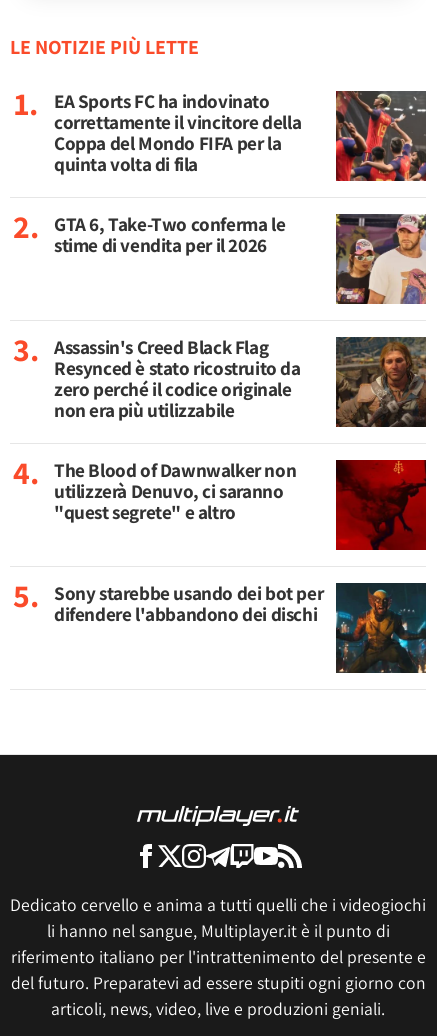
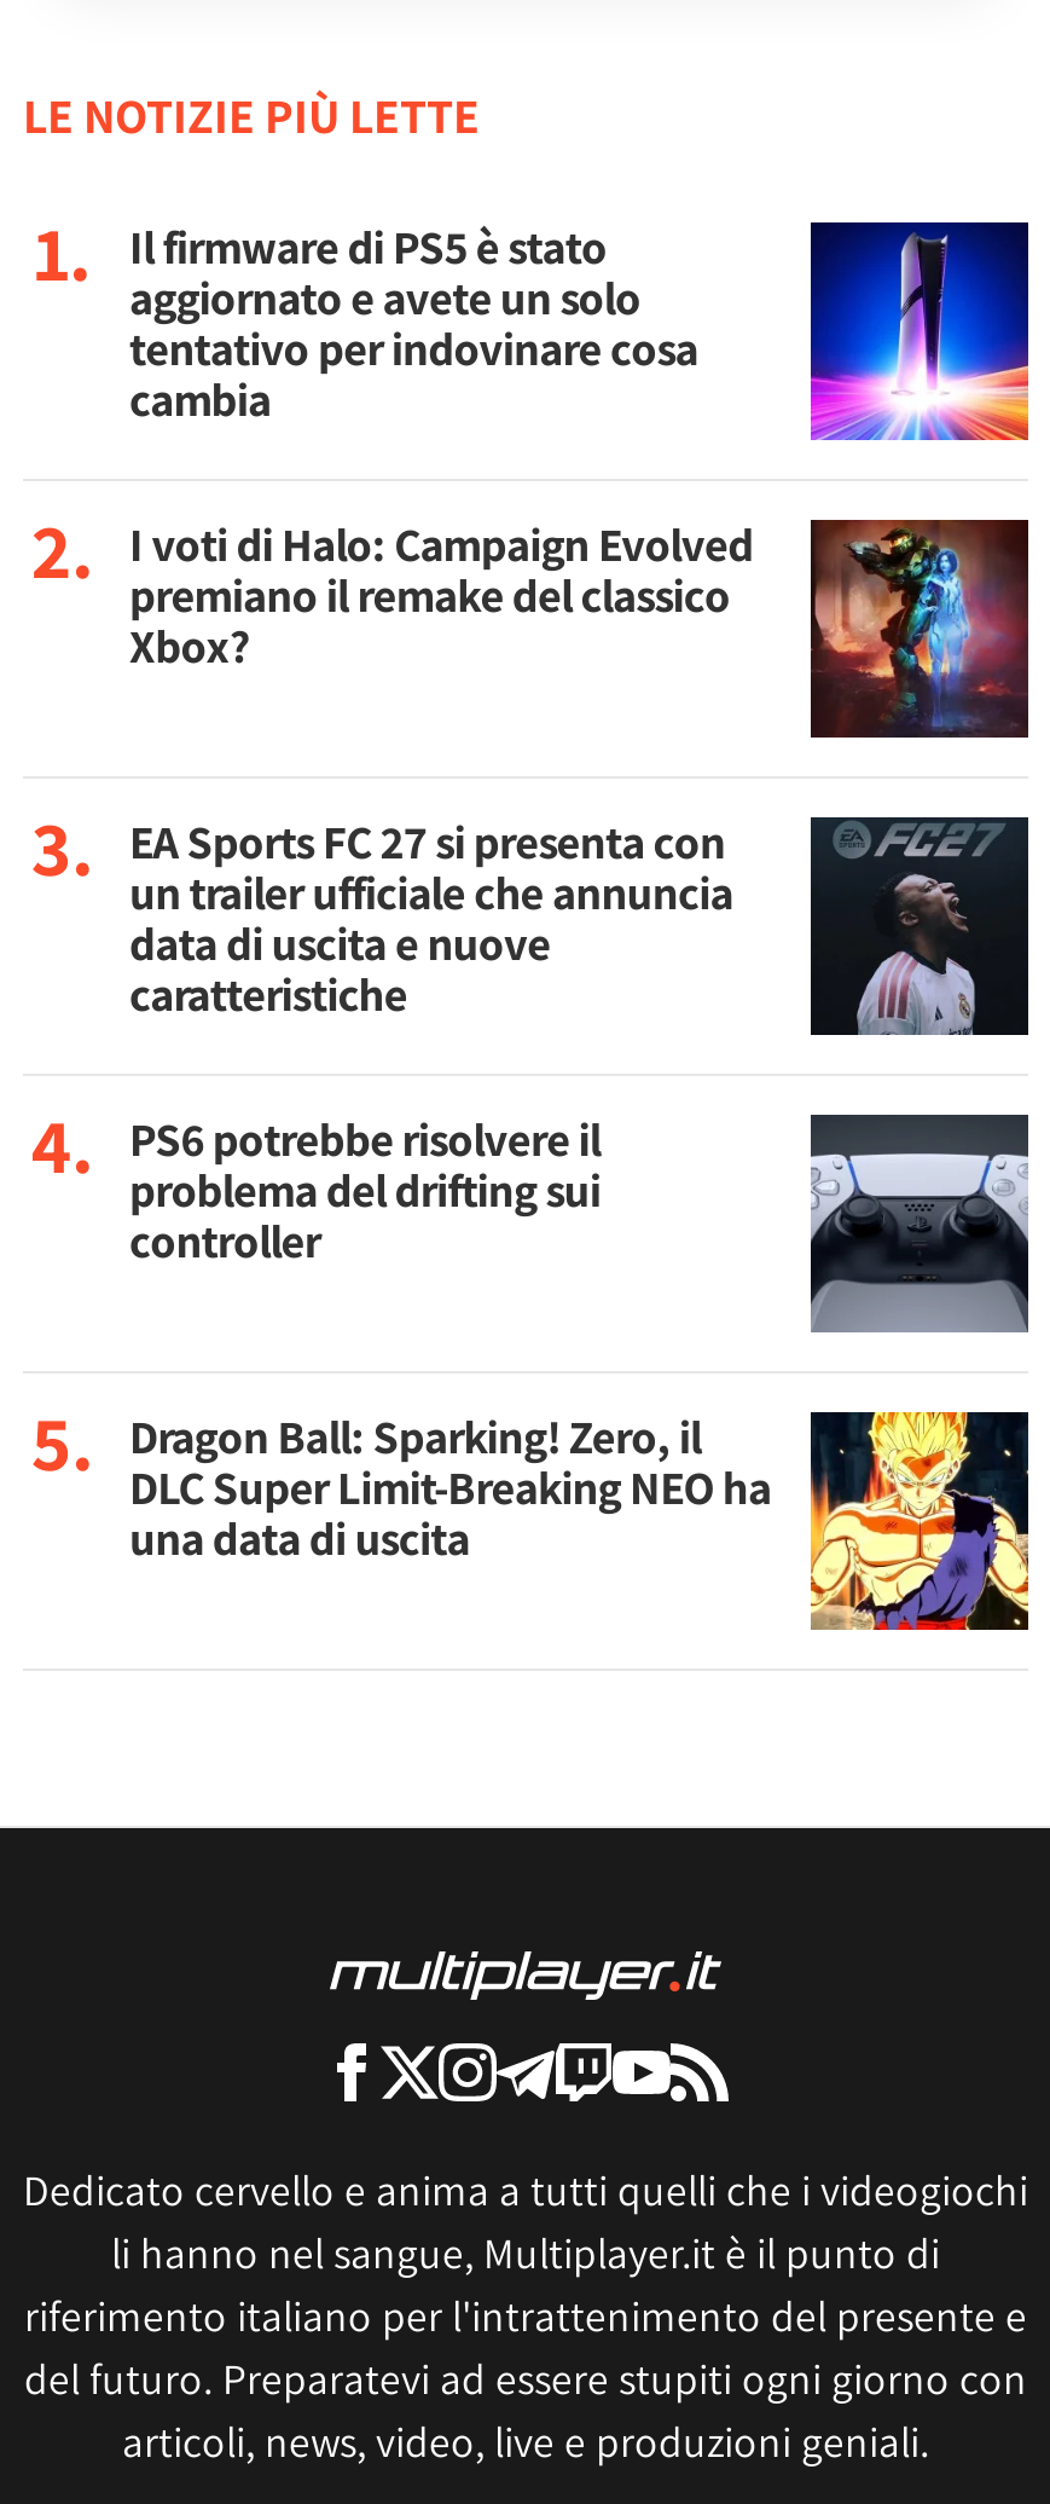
- EA Sports FC ha indovinato
- correttamente il vincitore della
- Coppa del Mondo FIFA per la
- quinta volta di fila
+ Il firmware di PS5 è stato
+ aggiornato e avete un solo
+ tentativo per indovinare cosa
+ cambia

- [image]
+ [image]

- GTA 6, Take-Two conferma le
- stime di vendita per il 2026
+ I voti di Halo: Campaign Evolved
+ premiano il remake del classico
+ Xbox?

- [image]
+ [image]

- [image]
- Assassin's Creed Black Flag
- Resynced è stato ricostruito da
- zero perché il codice originale
- non era più utilizzabile
+ [image]
+ EA Sports FC 27 si presenta con
+ un trailer ufficiale che annuncia
+ data di uscita e nuove
+ caratteristiche

- The Blood of Dawnwalker non
- utilizzerà Denuvo, ci saranno
- "quest segrete" e altro
+ PS6 potrebbe risolvere il
+ problema del drifting sui
+ controller

- [image]
+ [image]

- [image]
- Sony starebbe usando dei bot per
- difendere l'abbandono dei dischi
+ [image]
+ Dragon Ball: Sparking! Zero, il
+ DLC Super Limit-Breaking NEO ha
+ una data di uscita
